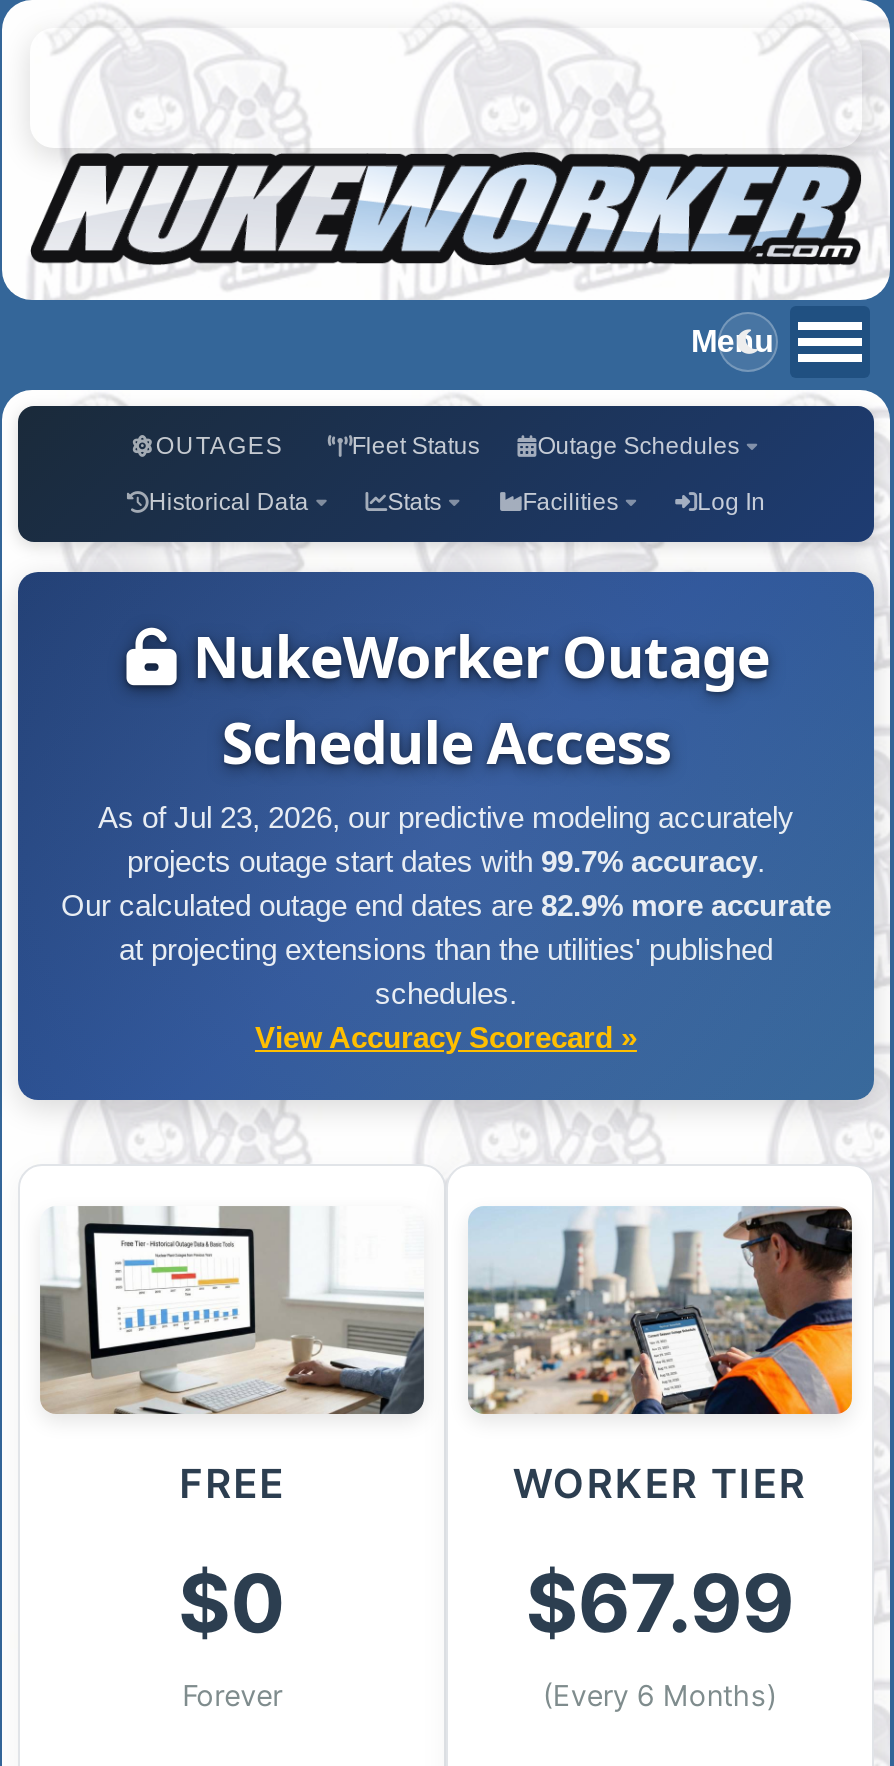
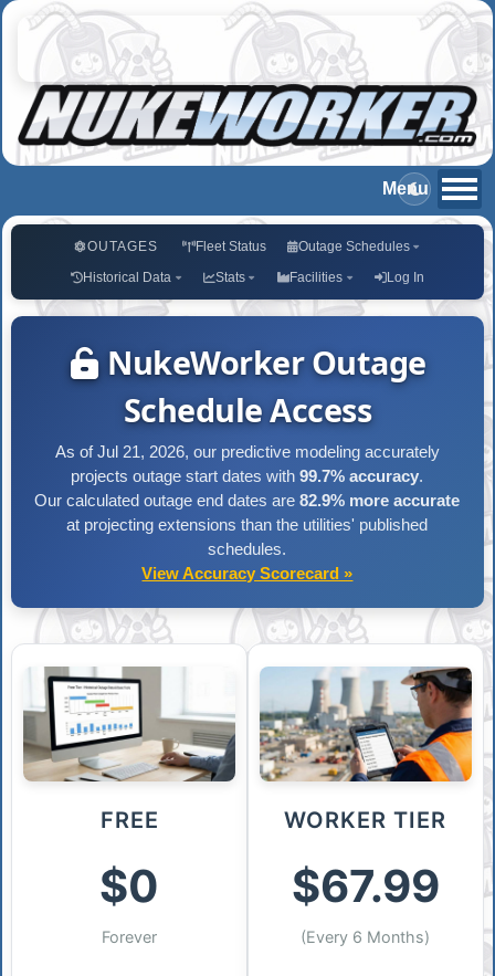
- As of Jul 23, 2026, our predictive modeling accurately
+ As of Jul 21, 2026, our predictive modeling accurately
